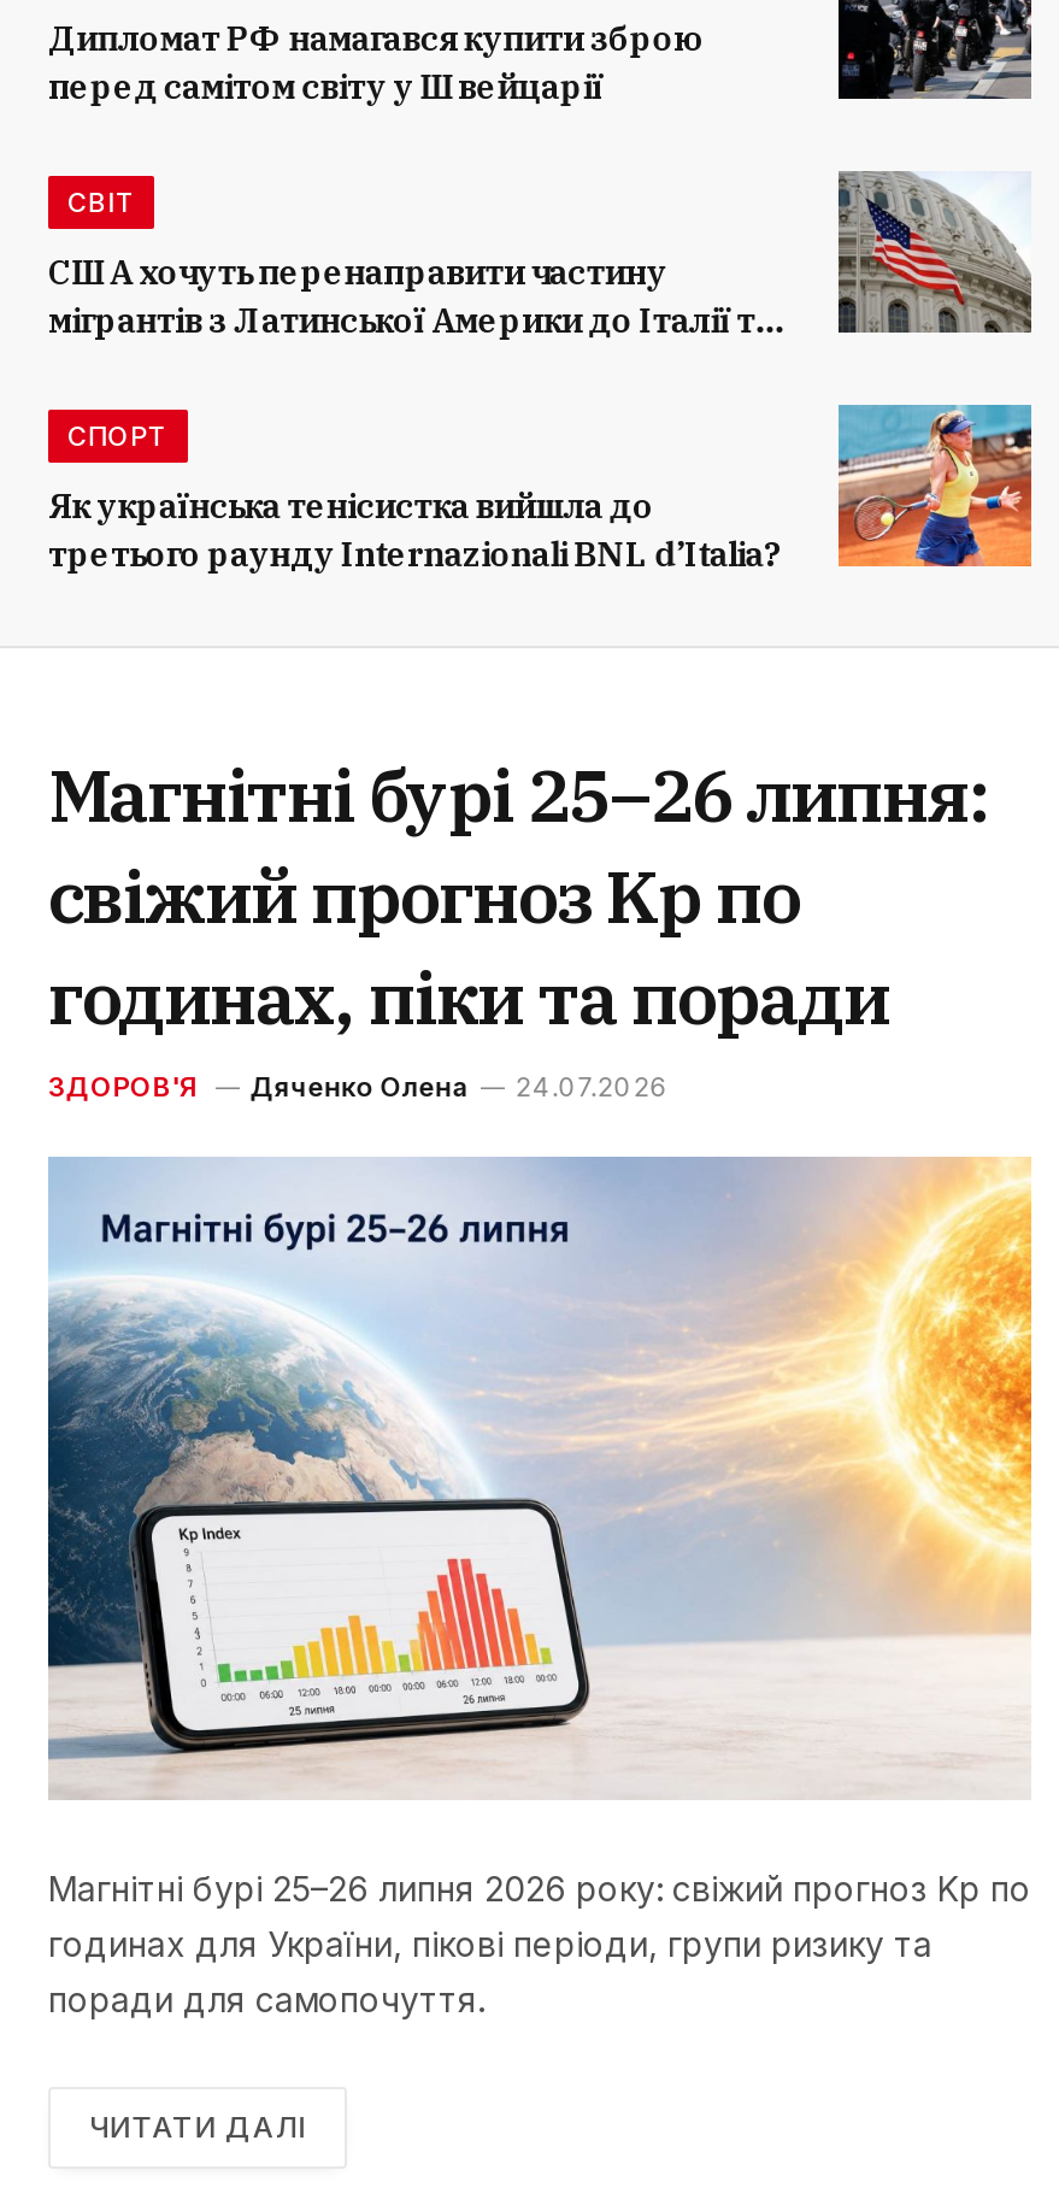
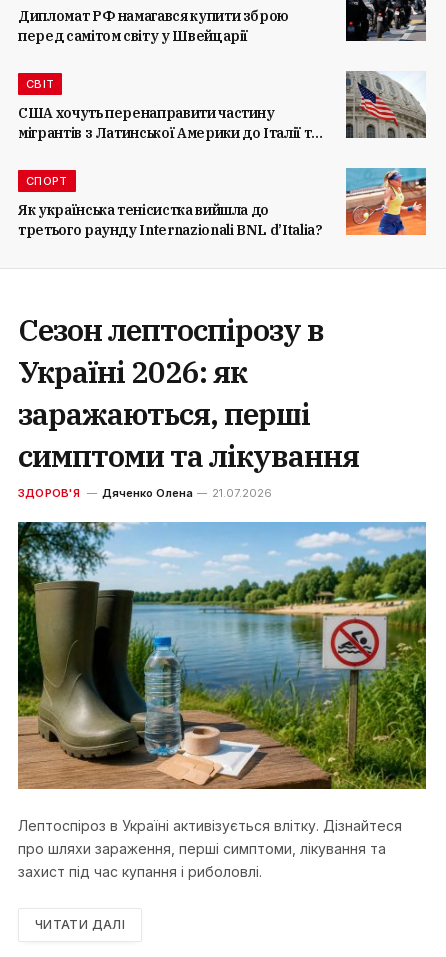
- Магнітні бурі 25–26 липня:
- свіжий прогноз Kp по
- годинах, піки та поради
+ Сезон лептоспірозу в
+ Україні 2026: як
+ заражаються, перші
+ симптоми та лікування

- ЗДОРОВ'Я Дяченко Олена 24.07.2026
+ ЗДОРОВ'Я Дяченко Олена 21.07.2026

- [image]
- Магнітні бурі 25–26 липня 2026 року: свіжий прогноз Kp по
- годинах для України, пікові періоди, групи ризику та
- поради для самопочуття.
+ [image]
+ Лептоспіроз в Україні активізується влітку. Дізнайтеся
+ про шляхи зараження, перші симптоми, лікування та
+ захист під час купання і риболовлі.
